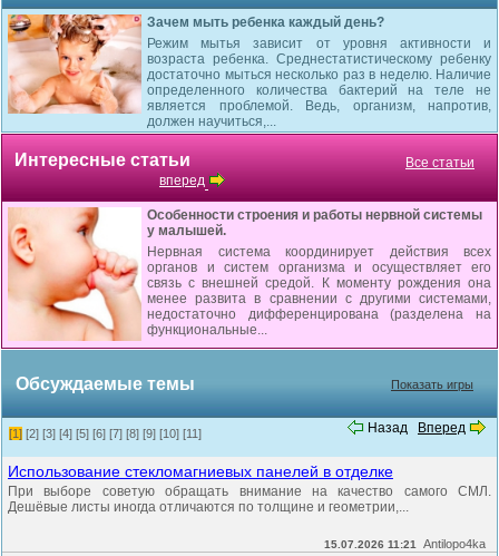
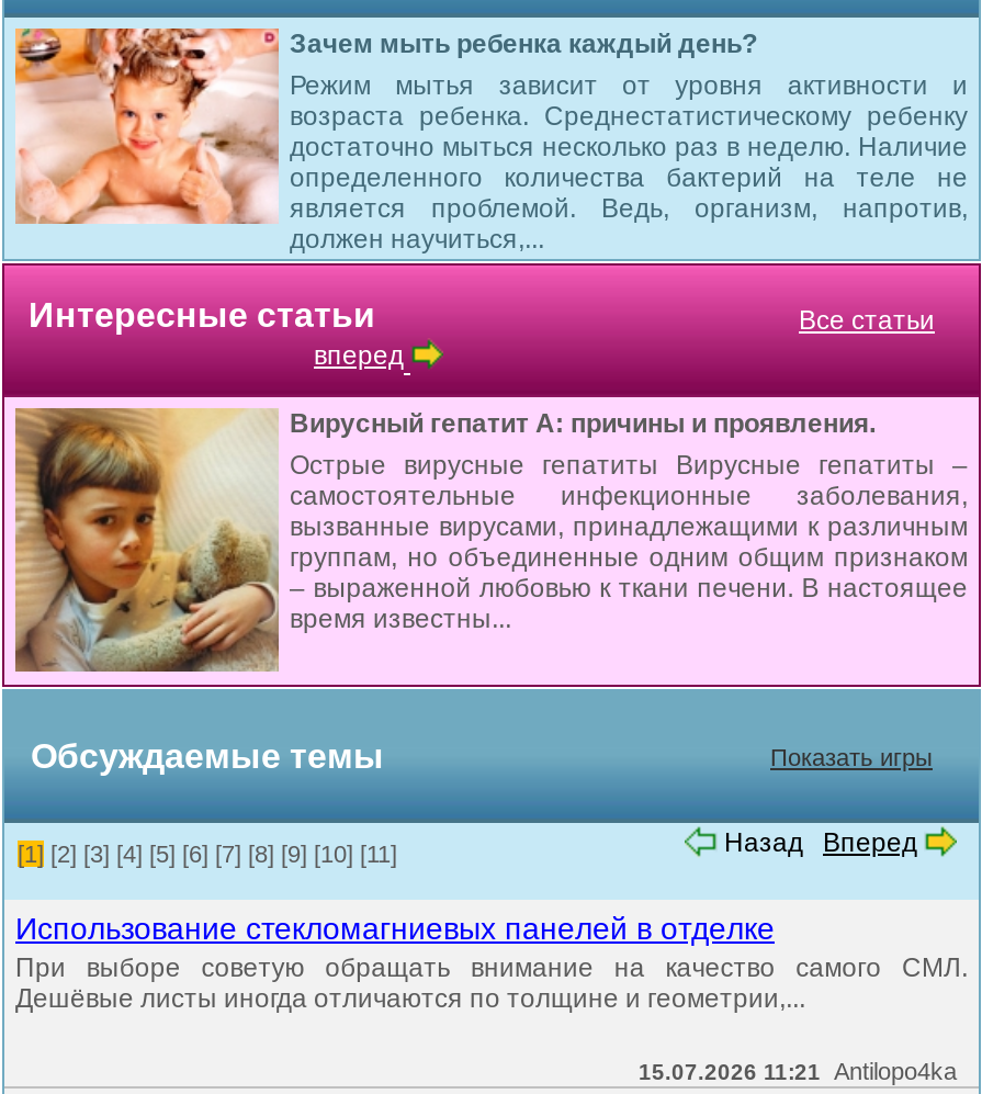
- [image]
- Особенности строения и работы нервной системы
- у малышей.
- Нервная система координирует действия всех
- органов и систем организма и осуществляет его
- связь с внешней средой. К моменту рождения она
- менее развита в сравнении с другими системами,
- недостаточно дифференцирована (разделена на
- функциональные...
+ [image]
+ Вирусный гепатит А: причины и проявления.
+ Острые вирусные гепатиты Вирусные гепатиты –
+ самостоятельные инфекционные заболевания,
+ вызванные вирусами, принадлежащими к различным
+ группам, но объединенные одним общим признаком
+ – выраженной любовью к ткани печени. В настоящее
+ время известны...
